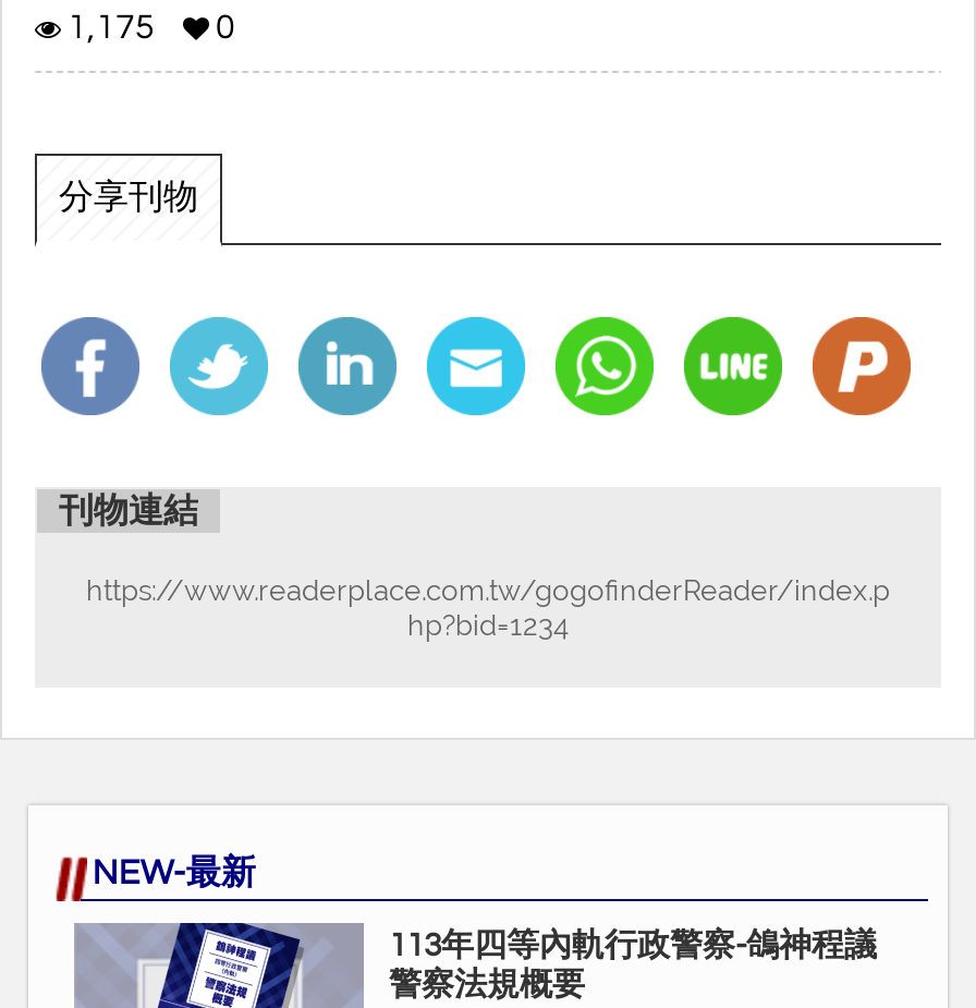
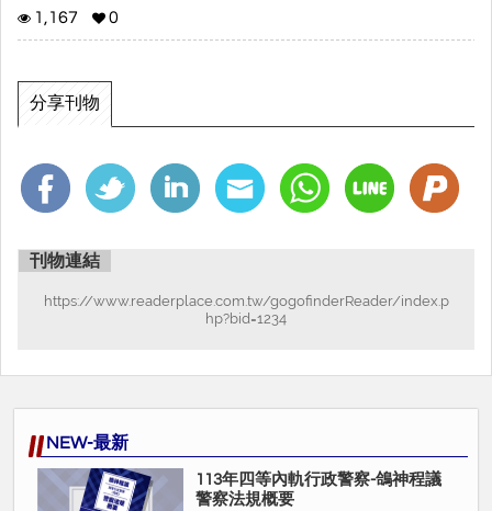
- 1,175 0
+ 1,167 0
